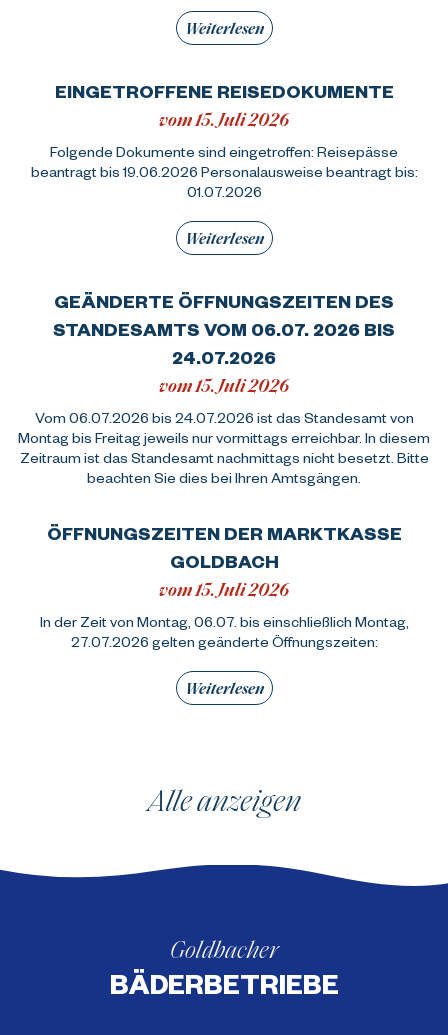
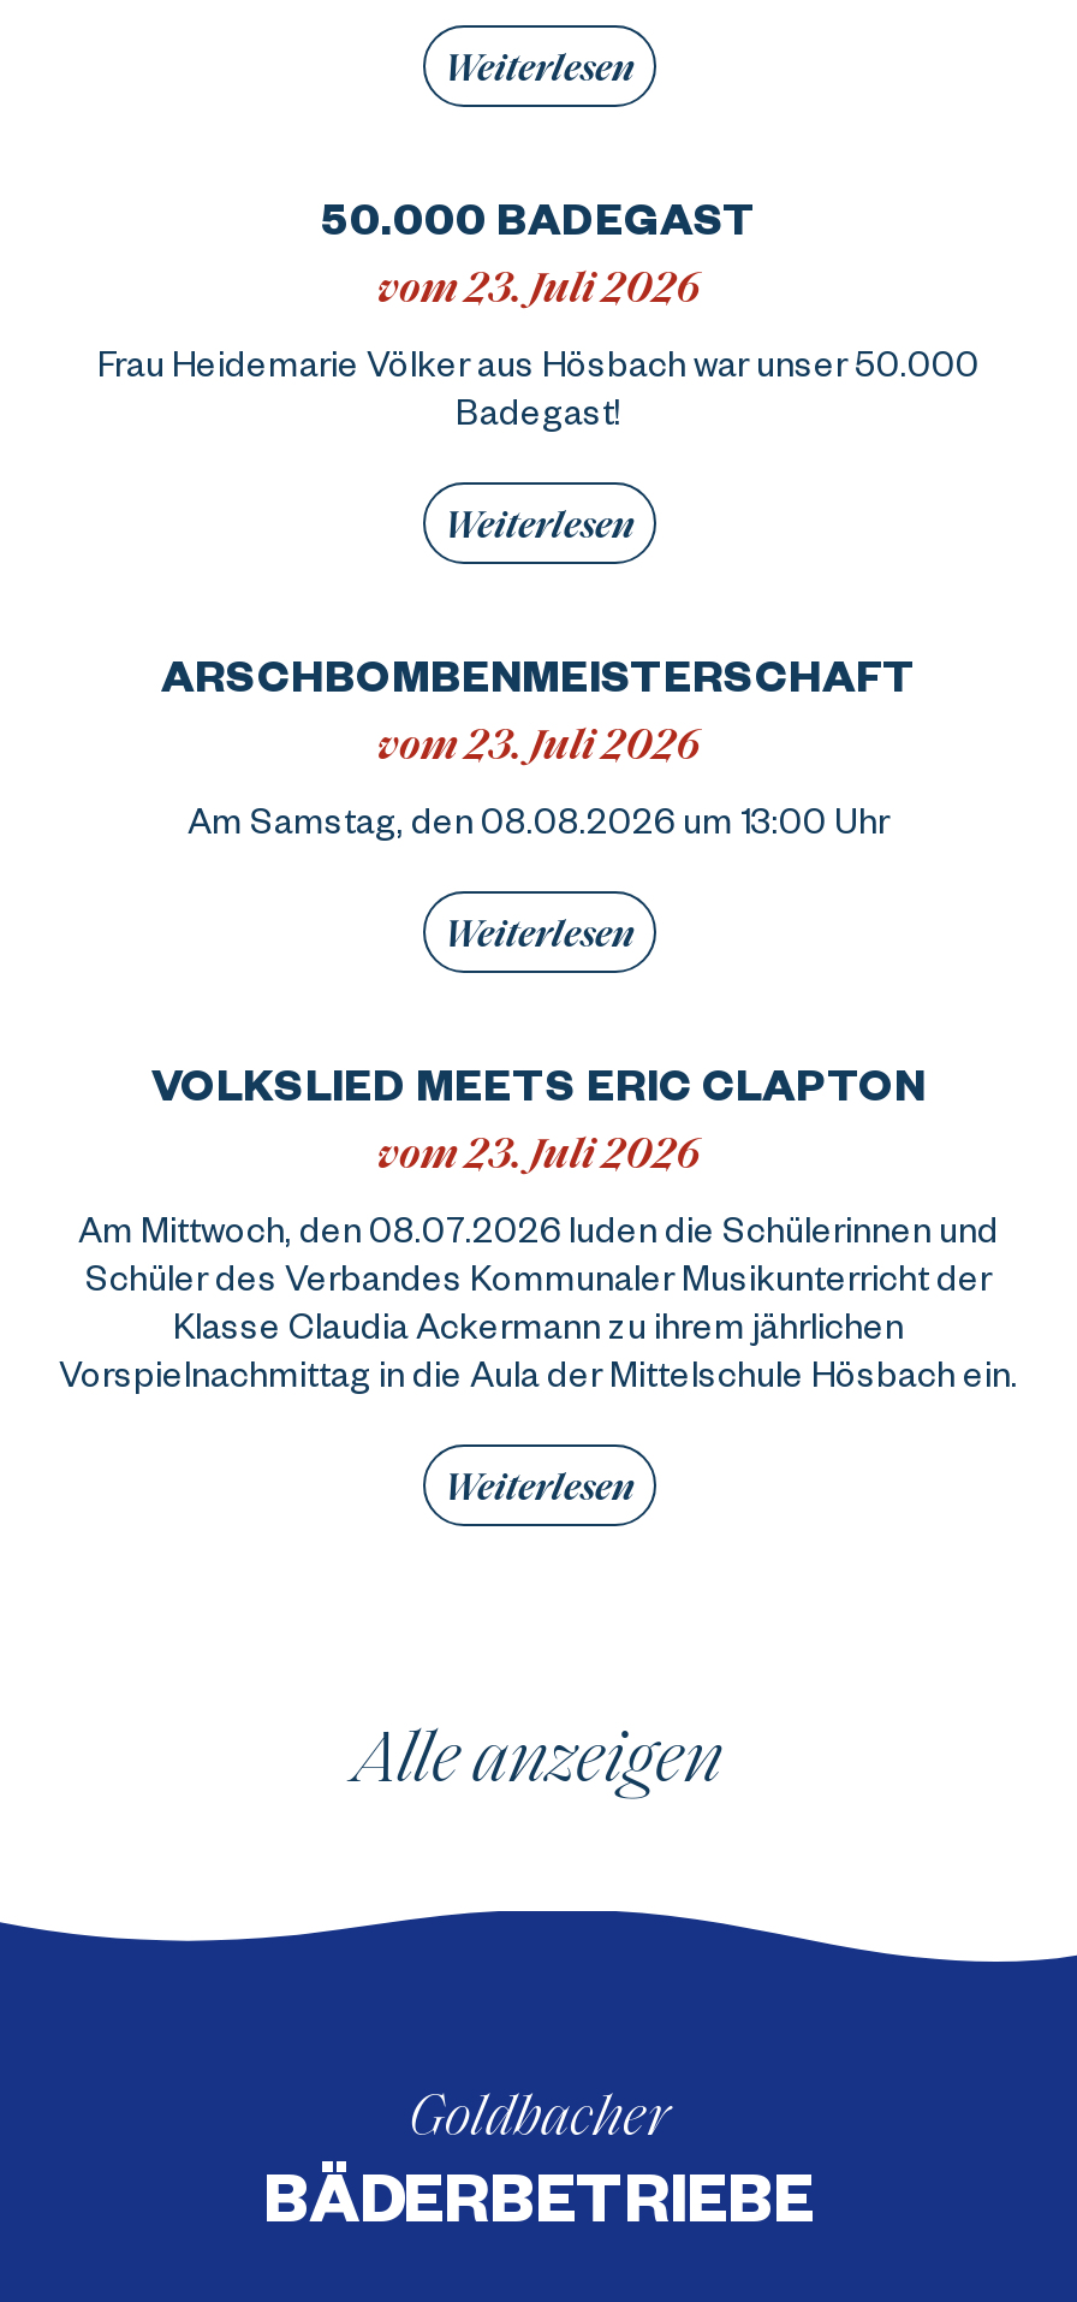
- EINGETROFFENE REISEDOKUMENTE
- vom 15. Juli 2026
+ 50.000 BADEGAST
+ vom 23. Juli 2026

- Folgende Dokumente sind eingetroffen: Reisepässe
- beantragt bis 19.06.2026 Personalausweise beantragt bis:
- 01.07.2026
+ Frau Heidemarie Völker aus Hösbach war unser 50.000
+ Badegast!

- GEÄNDERTE ÖFFNUNGSZEITEN DES
- STANDESAMTS VOM 06.07. 2026 BIS
- 24.07.2026
- vom 15. Juli 2026
- Vom 06.07.2026 bis 24.07.2026 ist das Standesamt von
- Montag bis Freitag jeweils nur vormittags erreichbar. In diesem
- Zeitraum ist das Standesamt nachmittags nicht besetzt. Bitte
- beachten Sie dies bei Ihren Amtsgängen.
- ÖFFNUNGSZEITEN DER MARKTKASSE
- GOLDBACH
- vom 15. Juli 2026
- In der Zeit von Montag, 06.07. bis einschließlich Montag,
- 27.07.2026 gelten geänderte Öffnungszeiten:
+ ARSCHBOMBENMEISTERSCHAFT
+ vom 23. Juli 2026
+ Am Samstag, den 08.08.2026 um 13:00 Uhr
+ Weiterlesen
+ VOLKSLIED MEETS ERIC CLAPTON
+ vom 23. Juli 2026
+ Am Mittwoch, den 08.07.2026 luden die Schülerinnen und
+ Schüler des Verbandes Kommunaler Musikunterricht der
+ Klasse Claudia Ackermann zu ihrem jährlichen
+ Vorspielnachmittag in die Aula der Mittelschule Hösbach ein.
